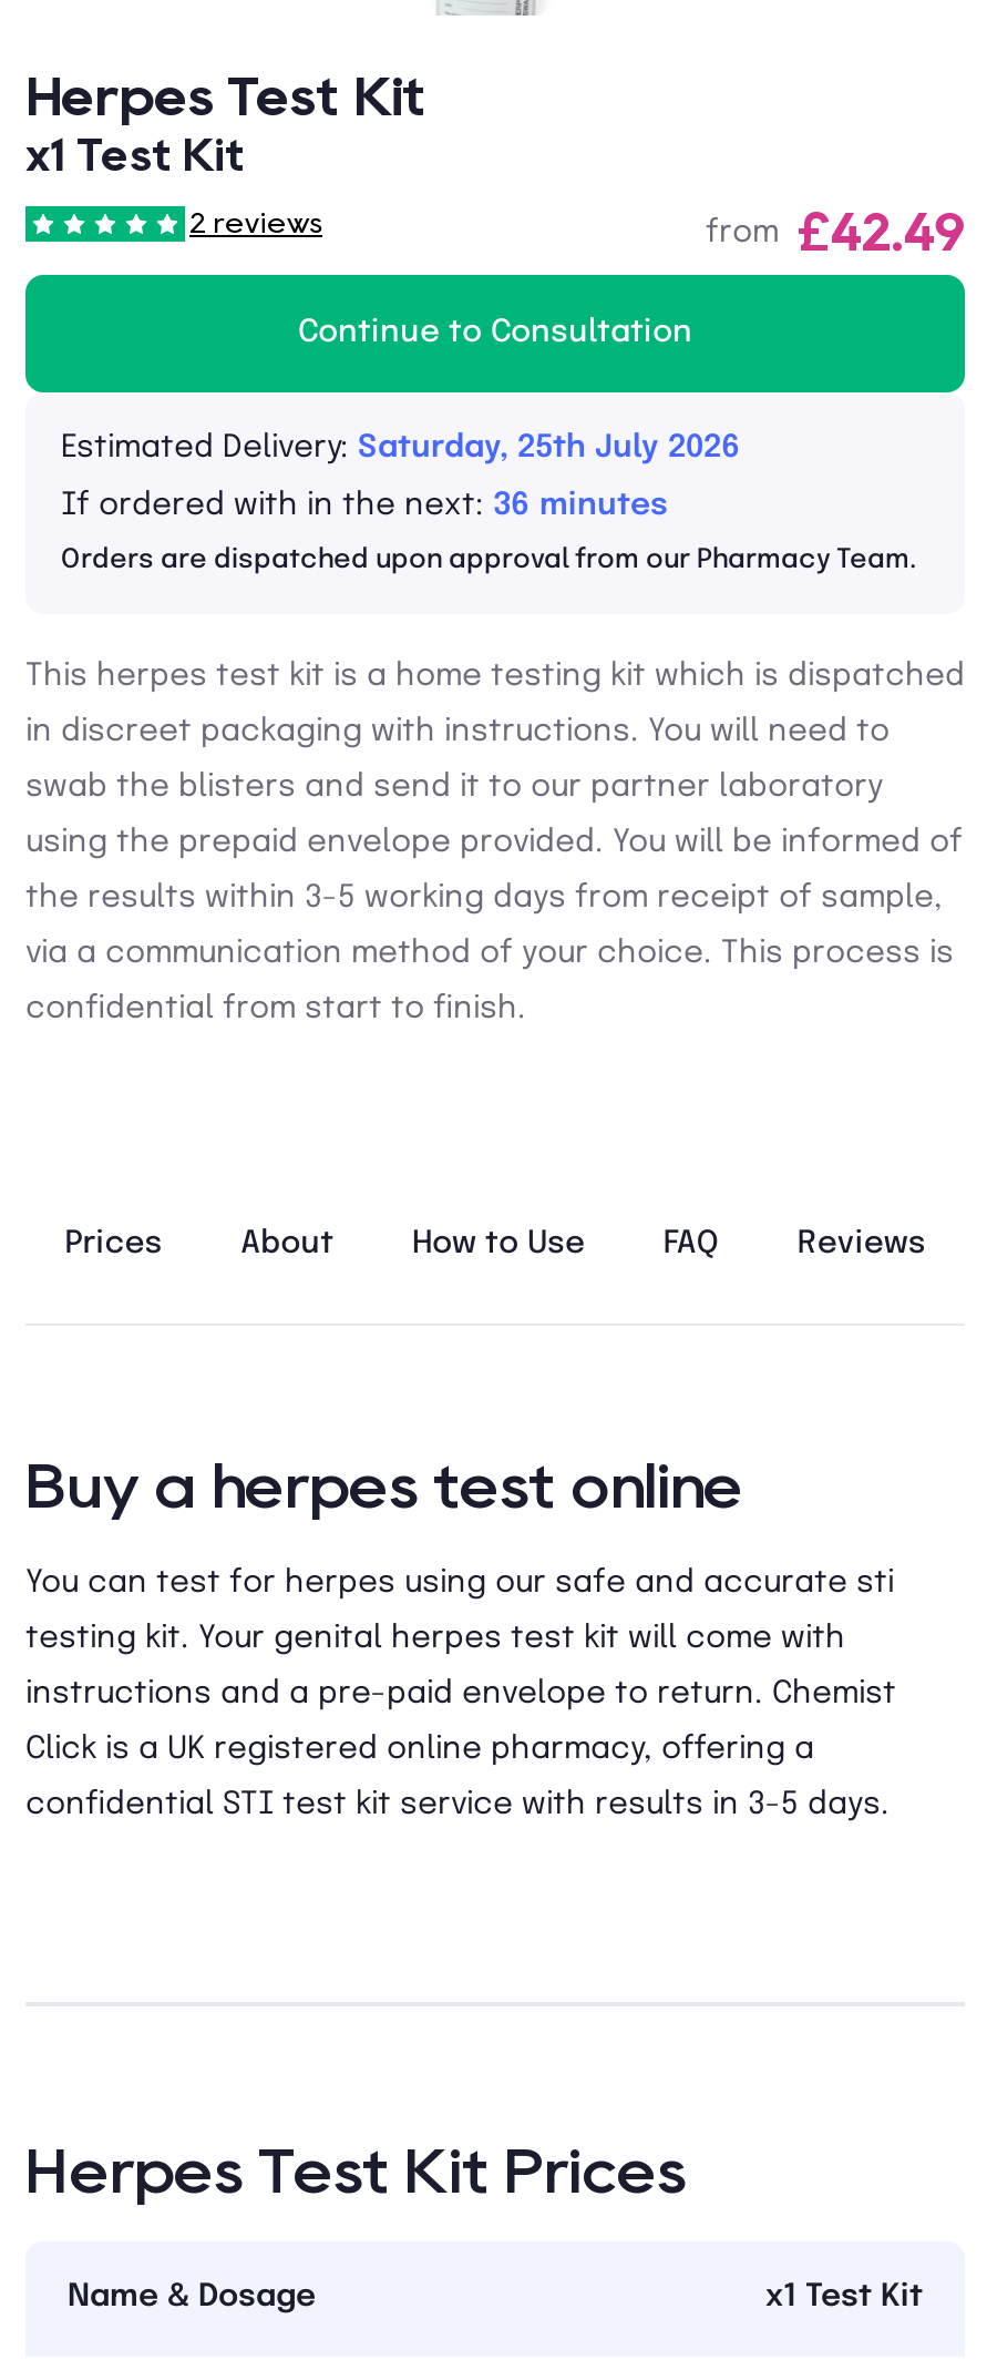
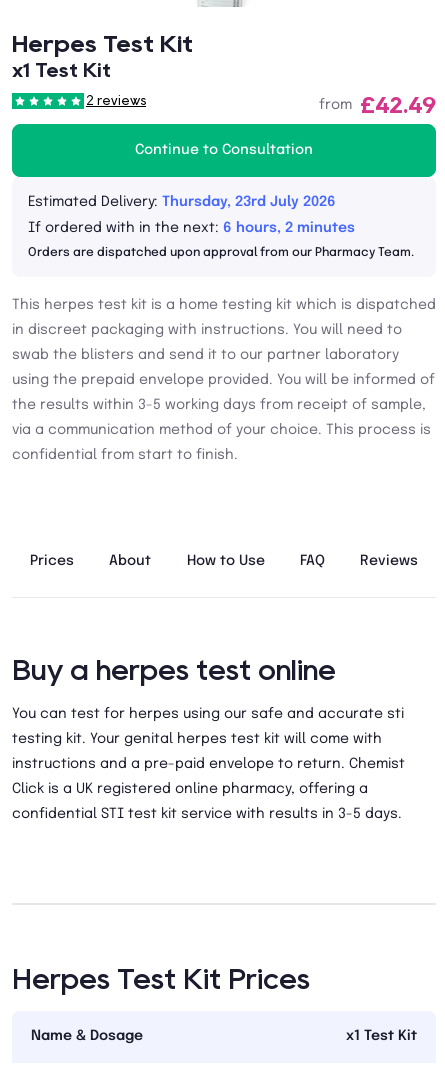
- Estimated Delivery: Saturday, 25th July 2026
+ Estimated Delivery: Thursday, 23rd July 2026

- If ordered with in the next: 36 minutes
+ If ordered with in the next: 6 hours, 2 minutes
